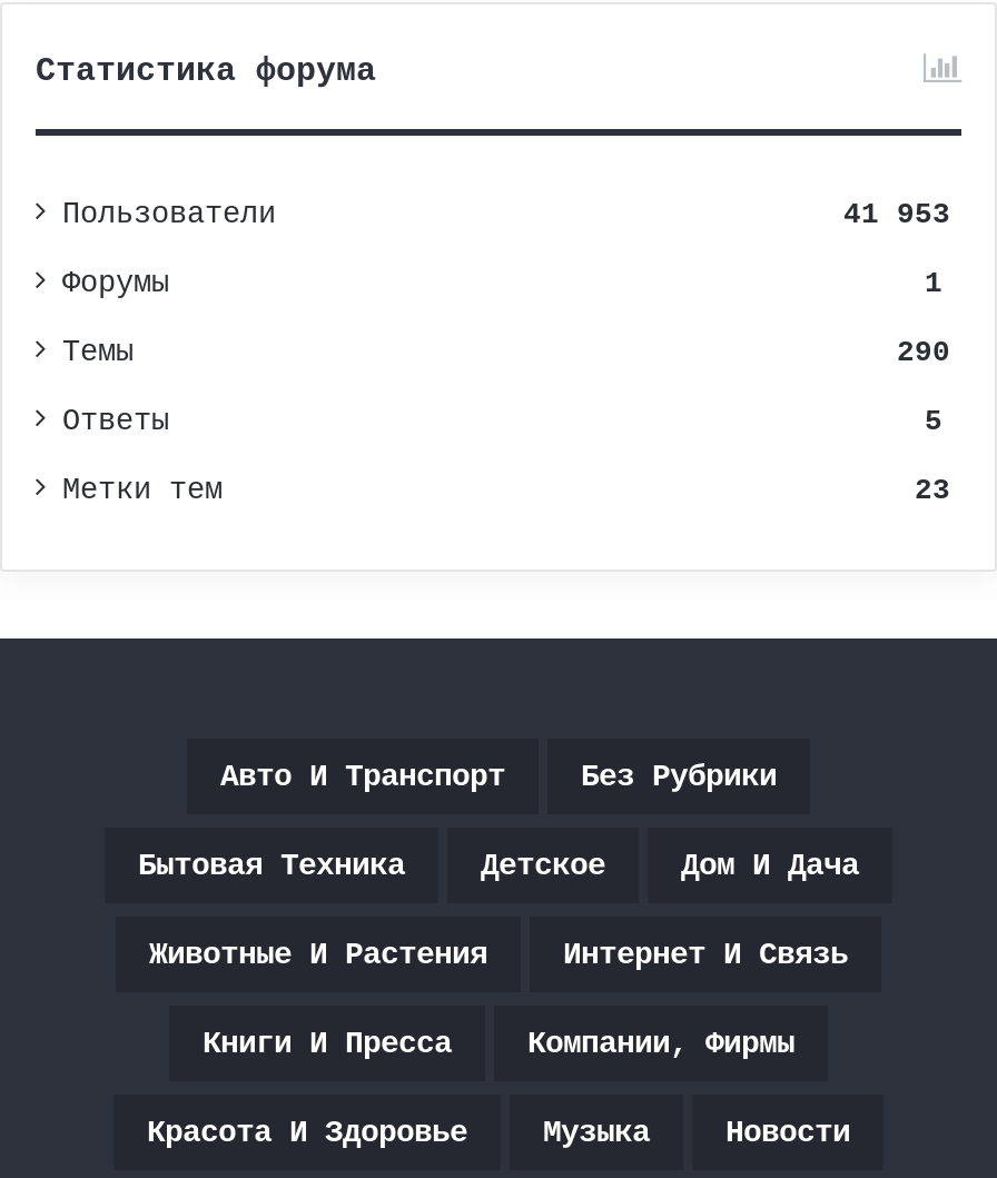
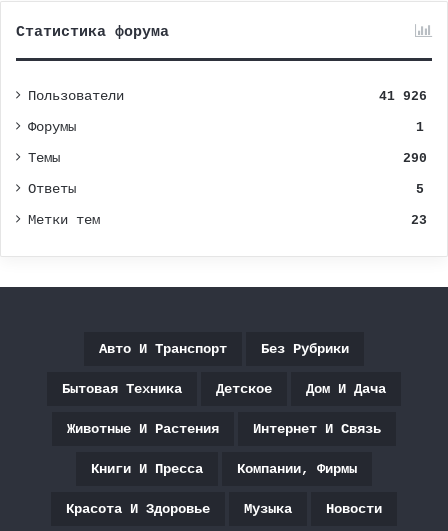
- 41 953
+ 41 926
